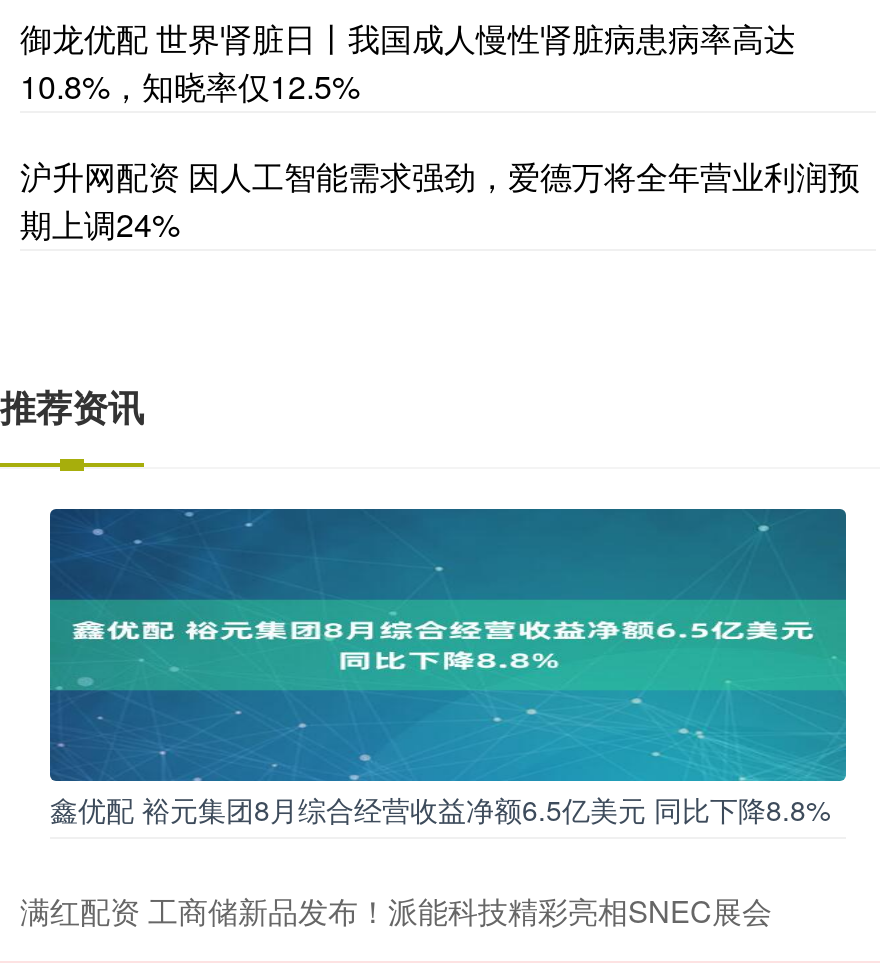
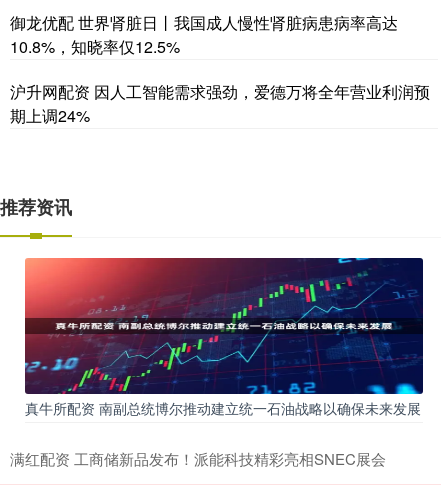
- [image]
- 鑫优配 裕元集团8月综合经营收益净额6.5亿美元 同比下降8.8%
+ [image]
+ 真牛所配资 南副总统博尔推动建立统一石油战略以确保未来发展
